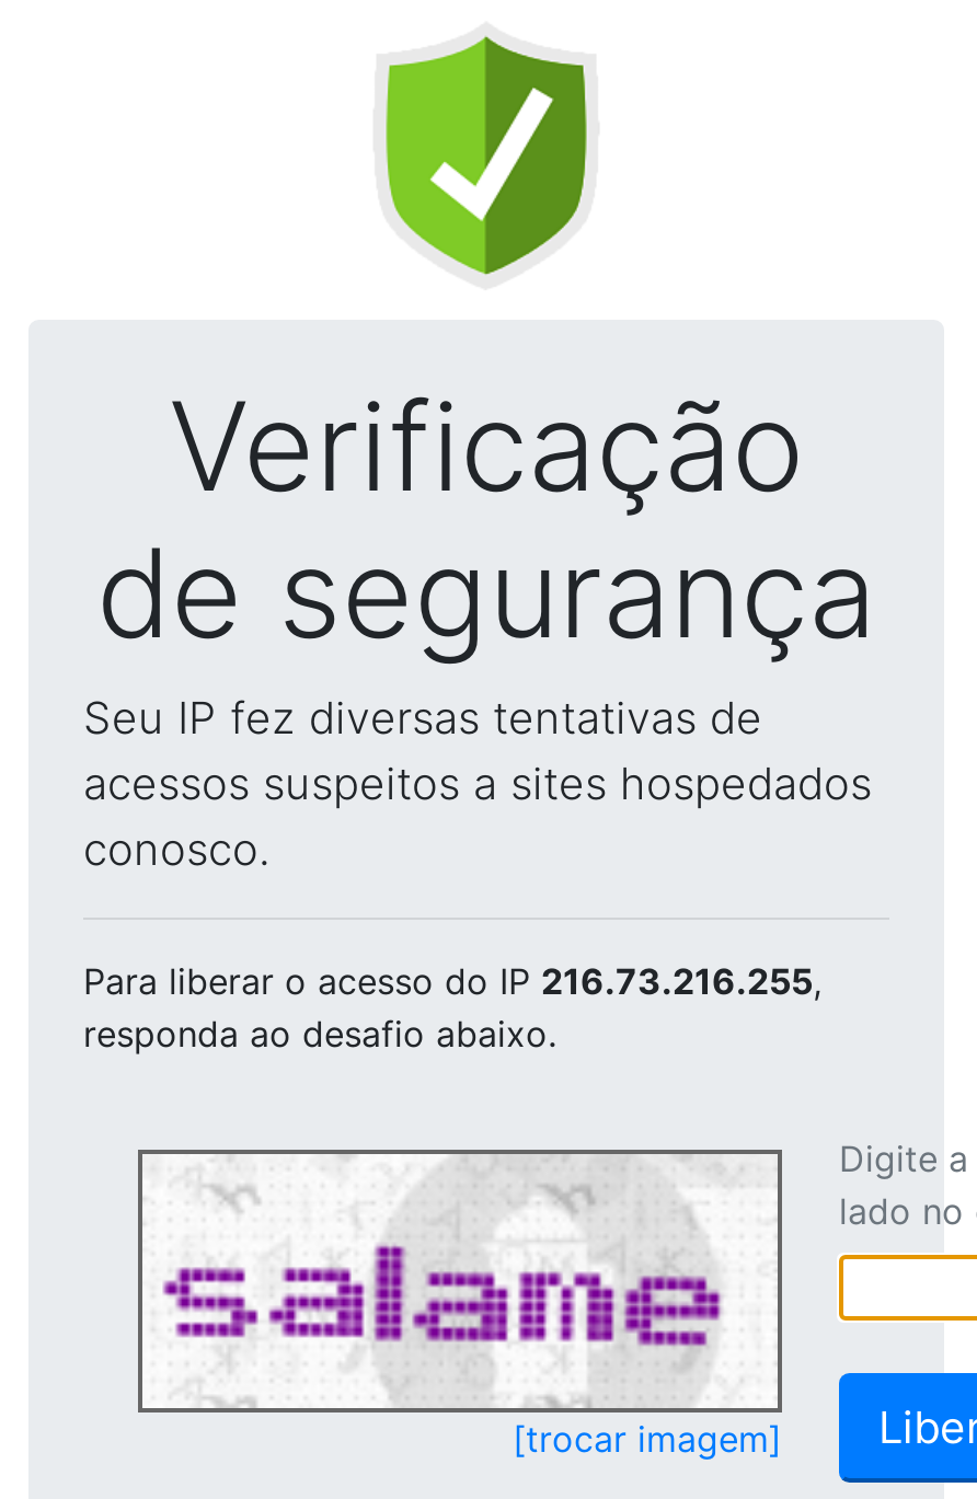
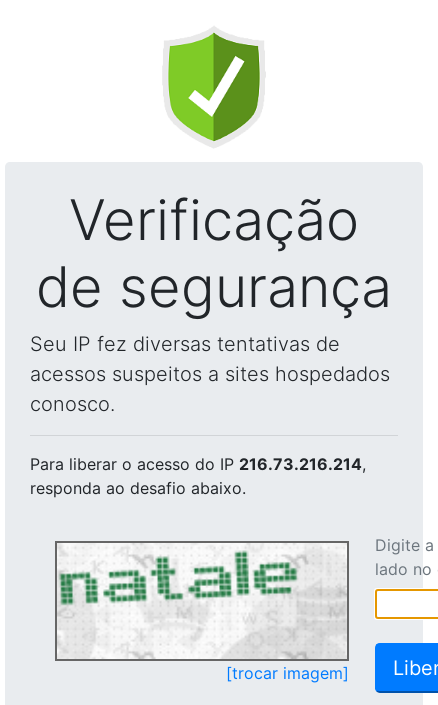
- Para liberar o acesso do IP 216.73.216.255,
+ Para liberar o acesso do IP 216.73.216.214,

- [image]
+ [image]
